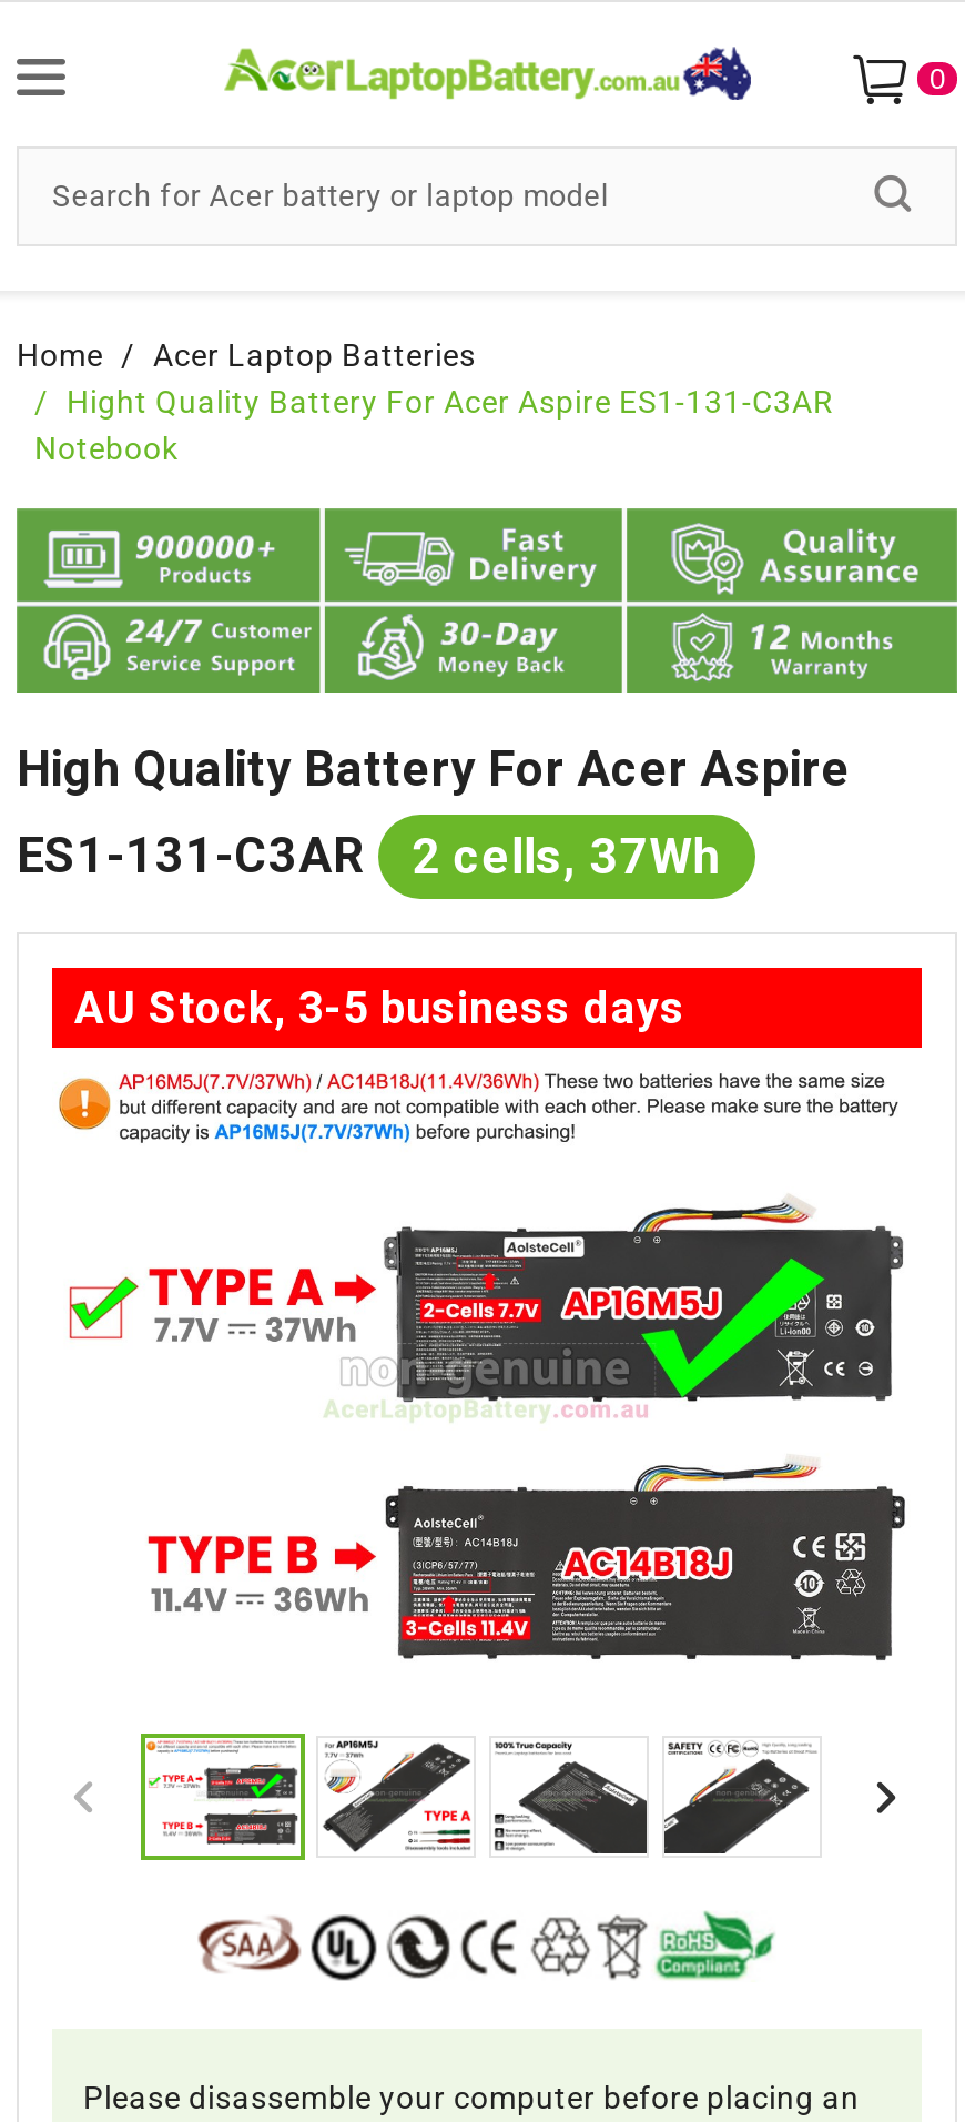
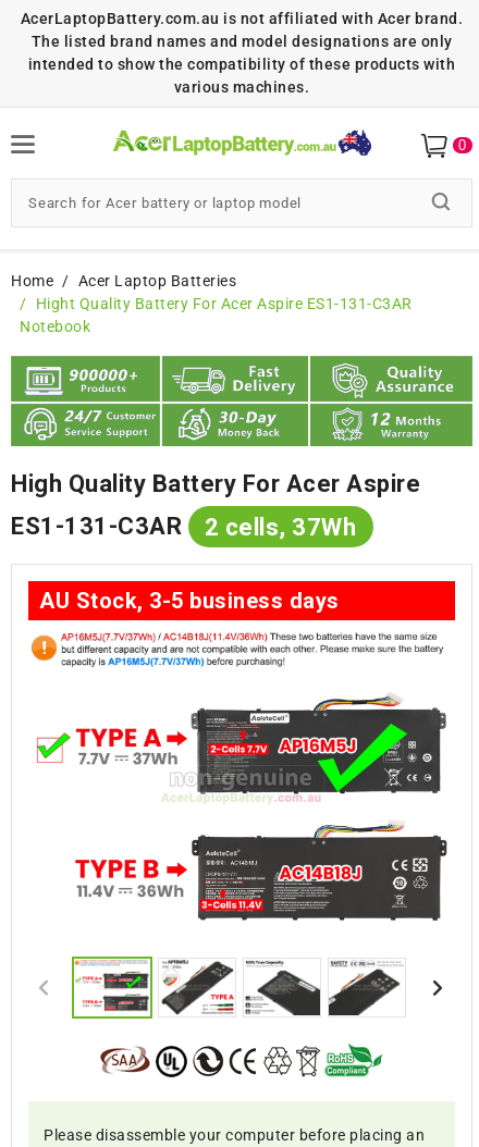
+ AcerLaptopBattery.com.au is not affiliated with Acer brand.
+ The listed brand names and model designations are only
+ intended to show the compatibility of these products with
+ various machines.
